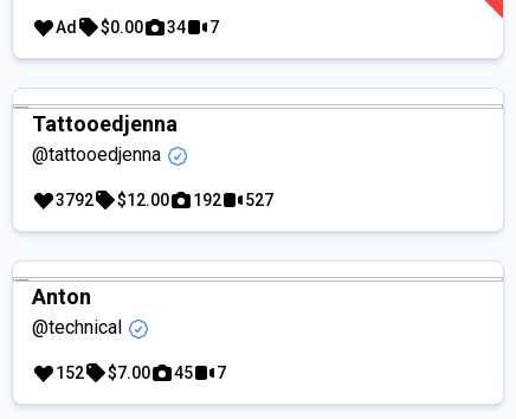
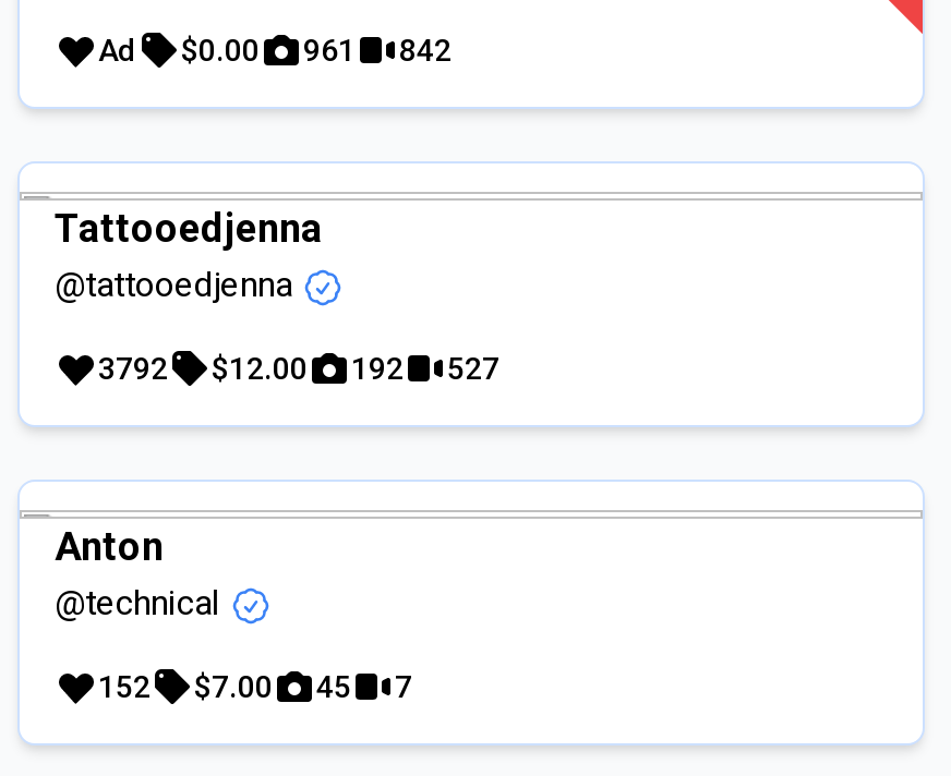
- 34
+ 961

- 7
+ 842
